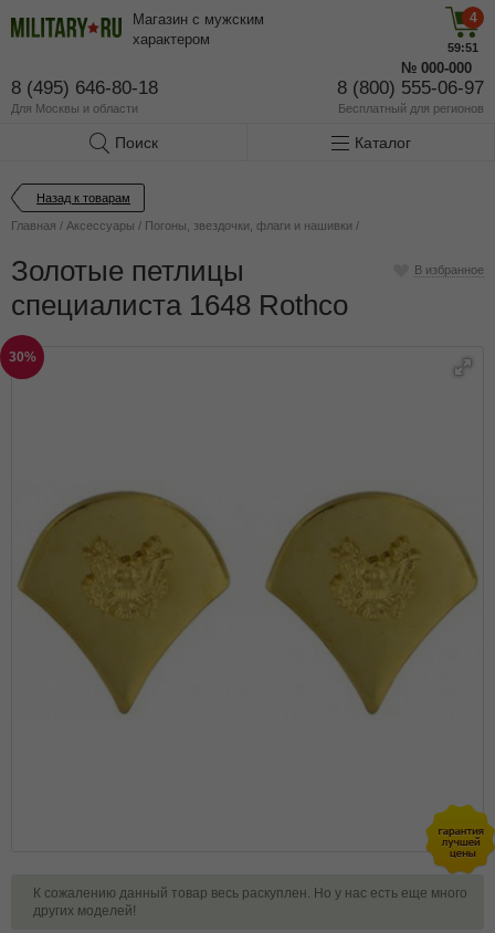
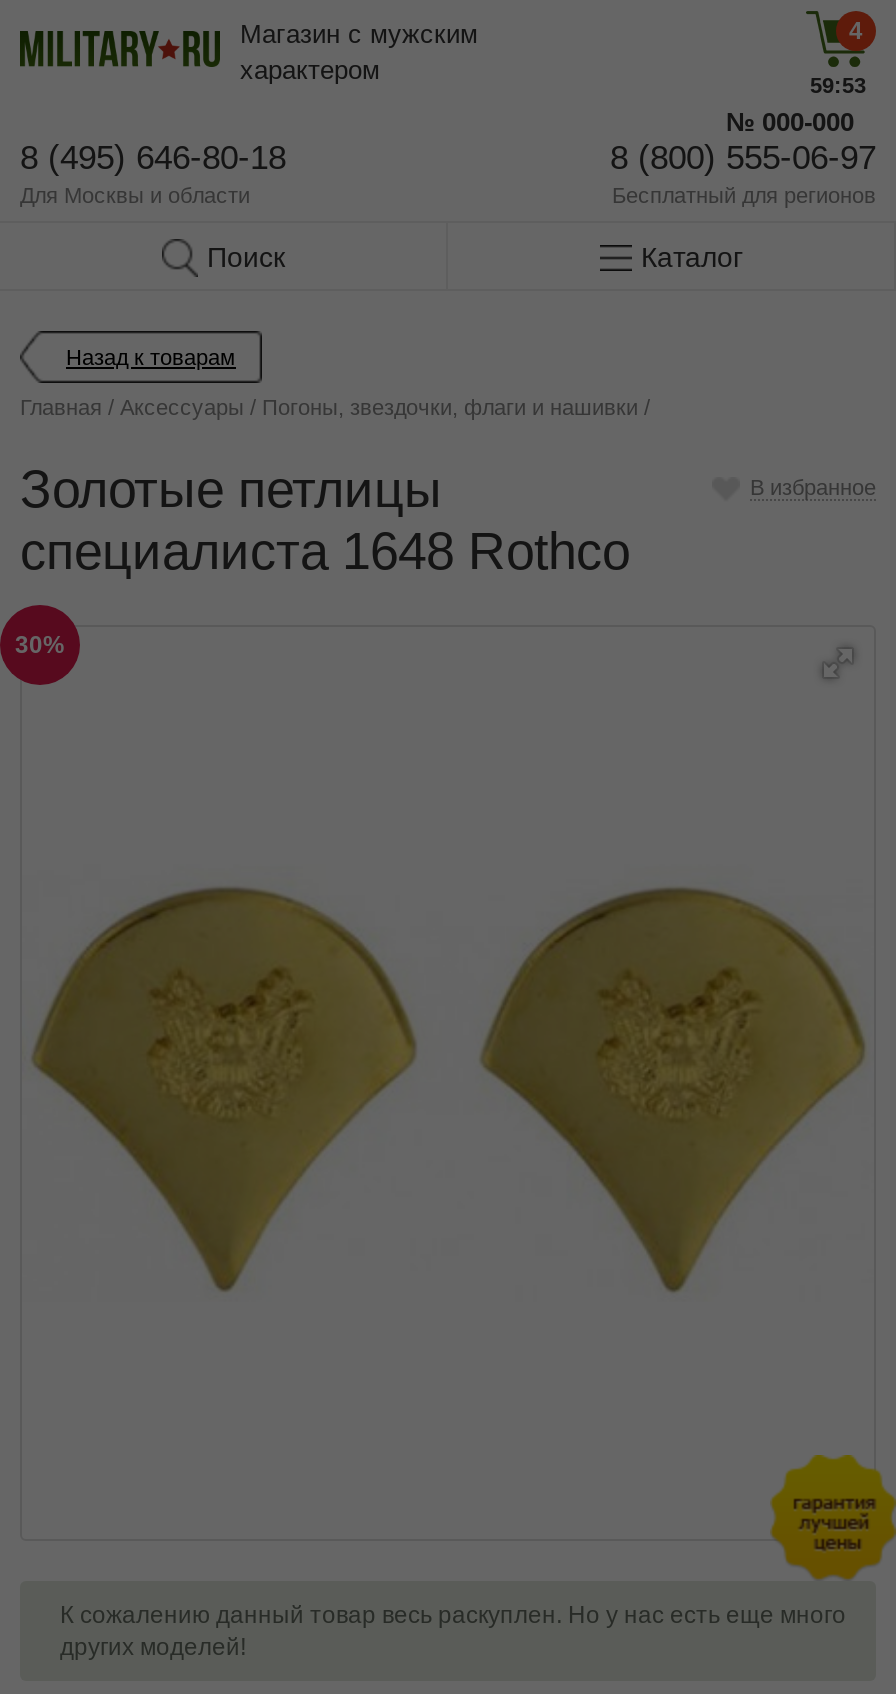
- 59:51
+ 59:53
